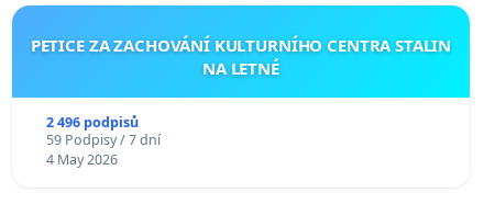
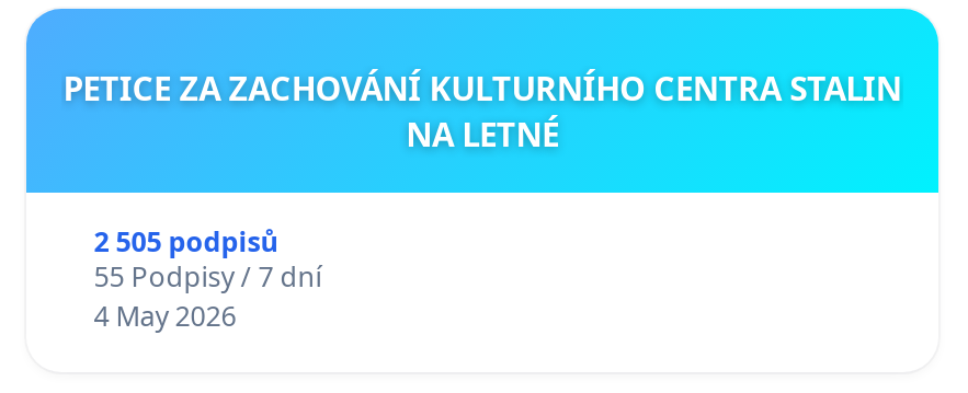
- 2 496 podpisů
+ 2 505 podpisů

- 59 Podpisy / 7 dní
+ 55 Podpisy / 7 dní
